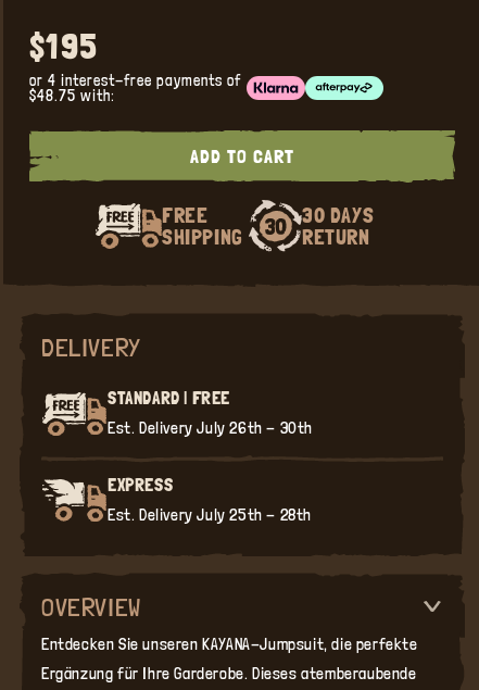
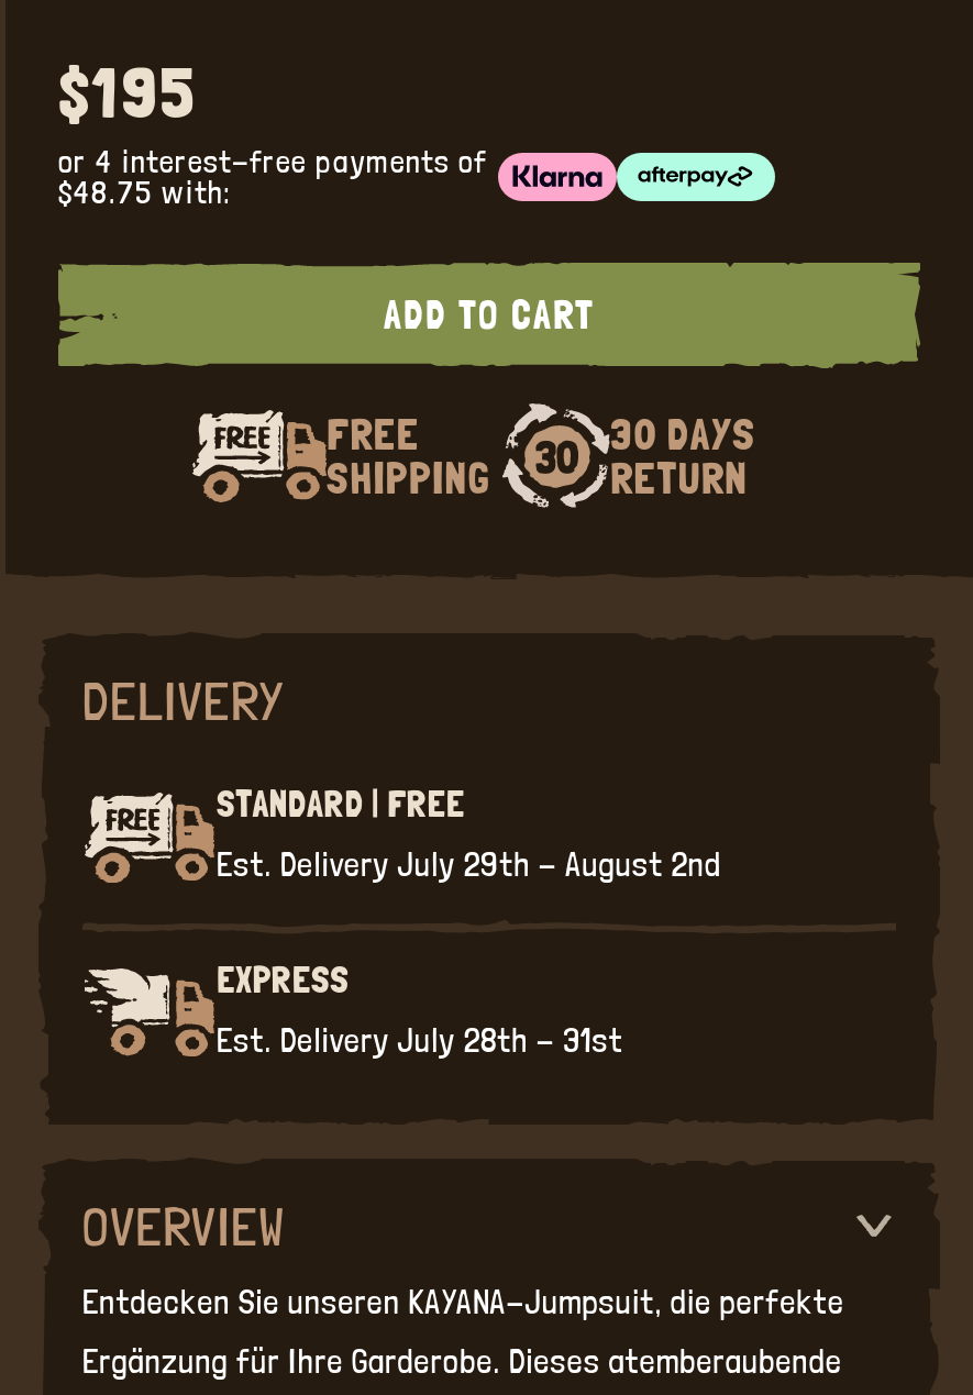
- Est. Delivery July 26th - 30th
+ Est. Delivery July 29th - August 2nd

- Est. Delivery July 25th - 28th
+ Est. Delivery July 28th - 31st
